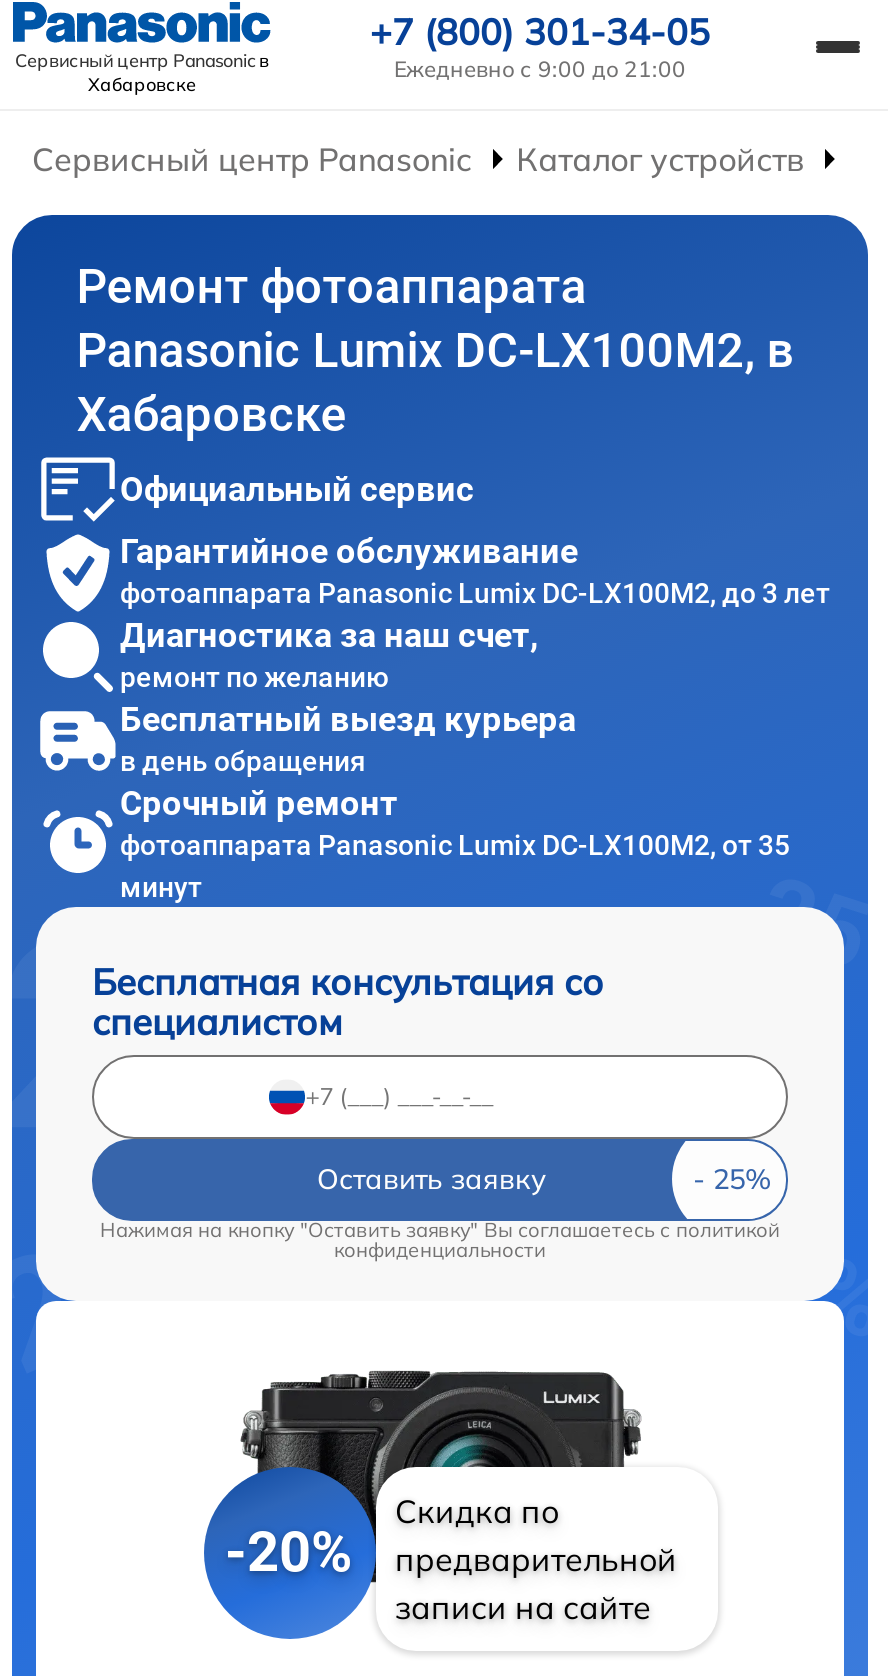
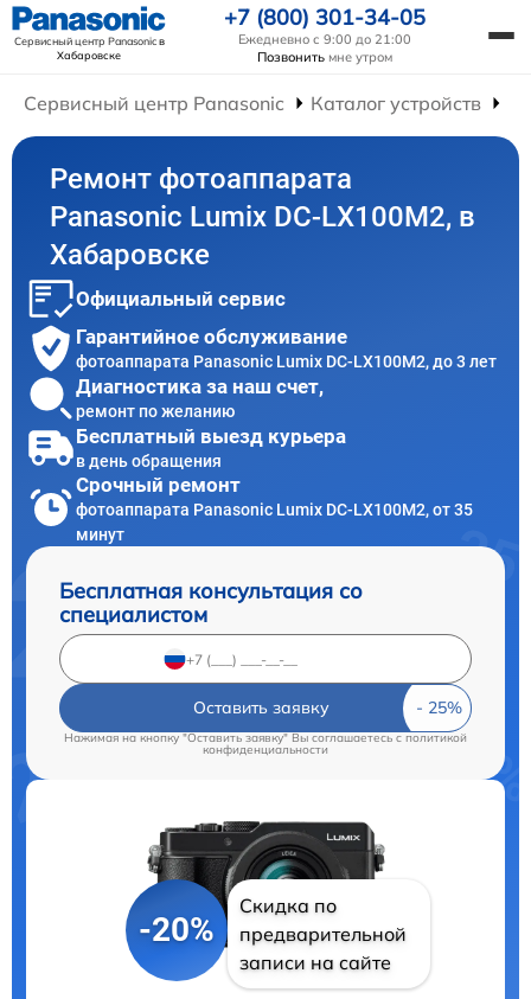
+ Позвонить мне утром
